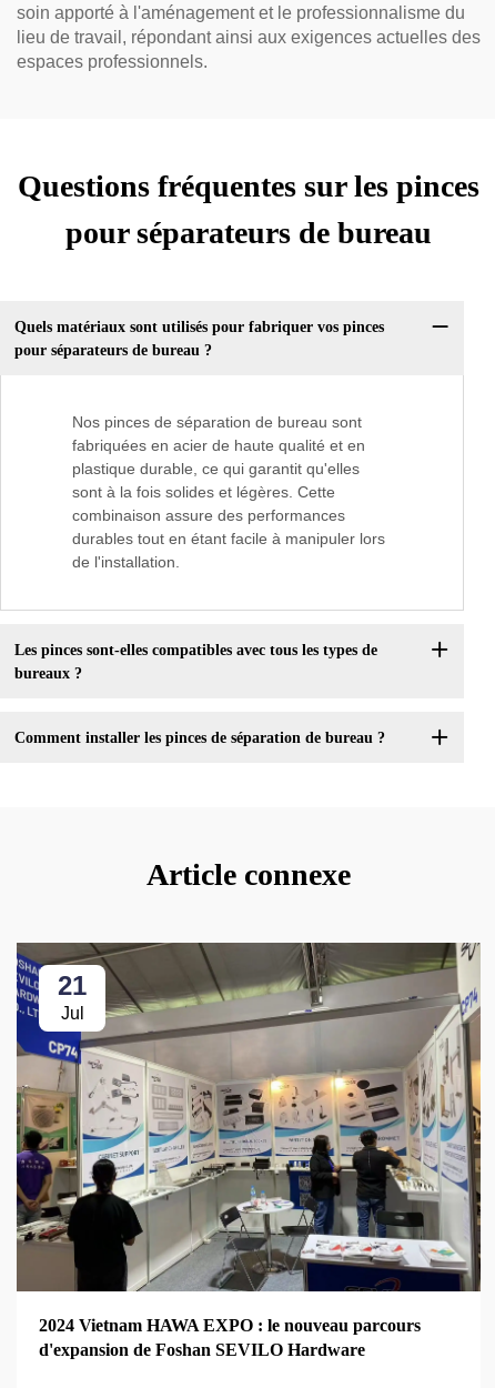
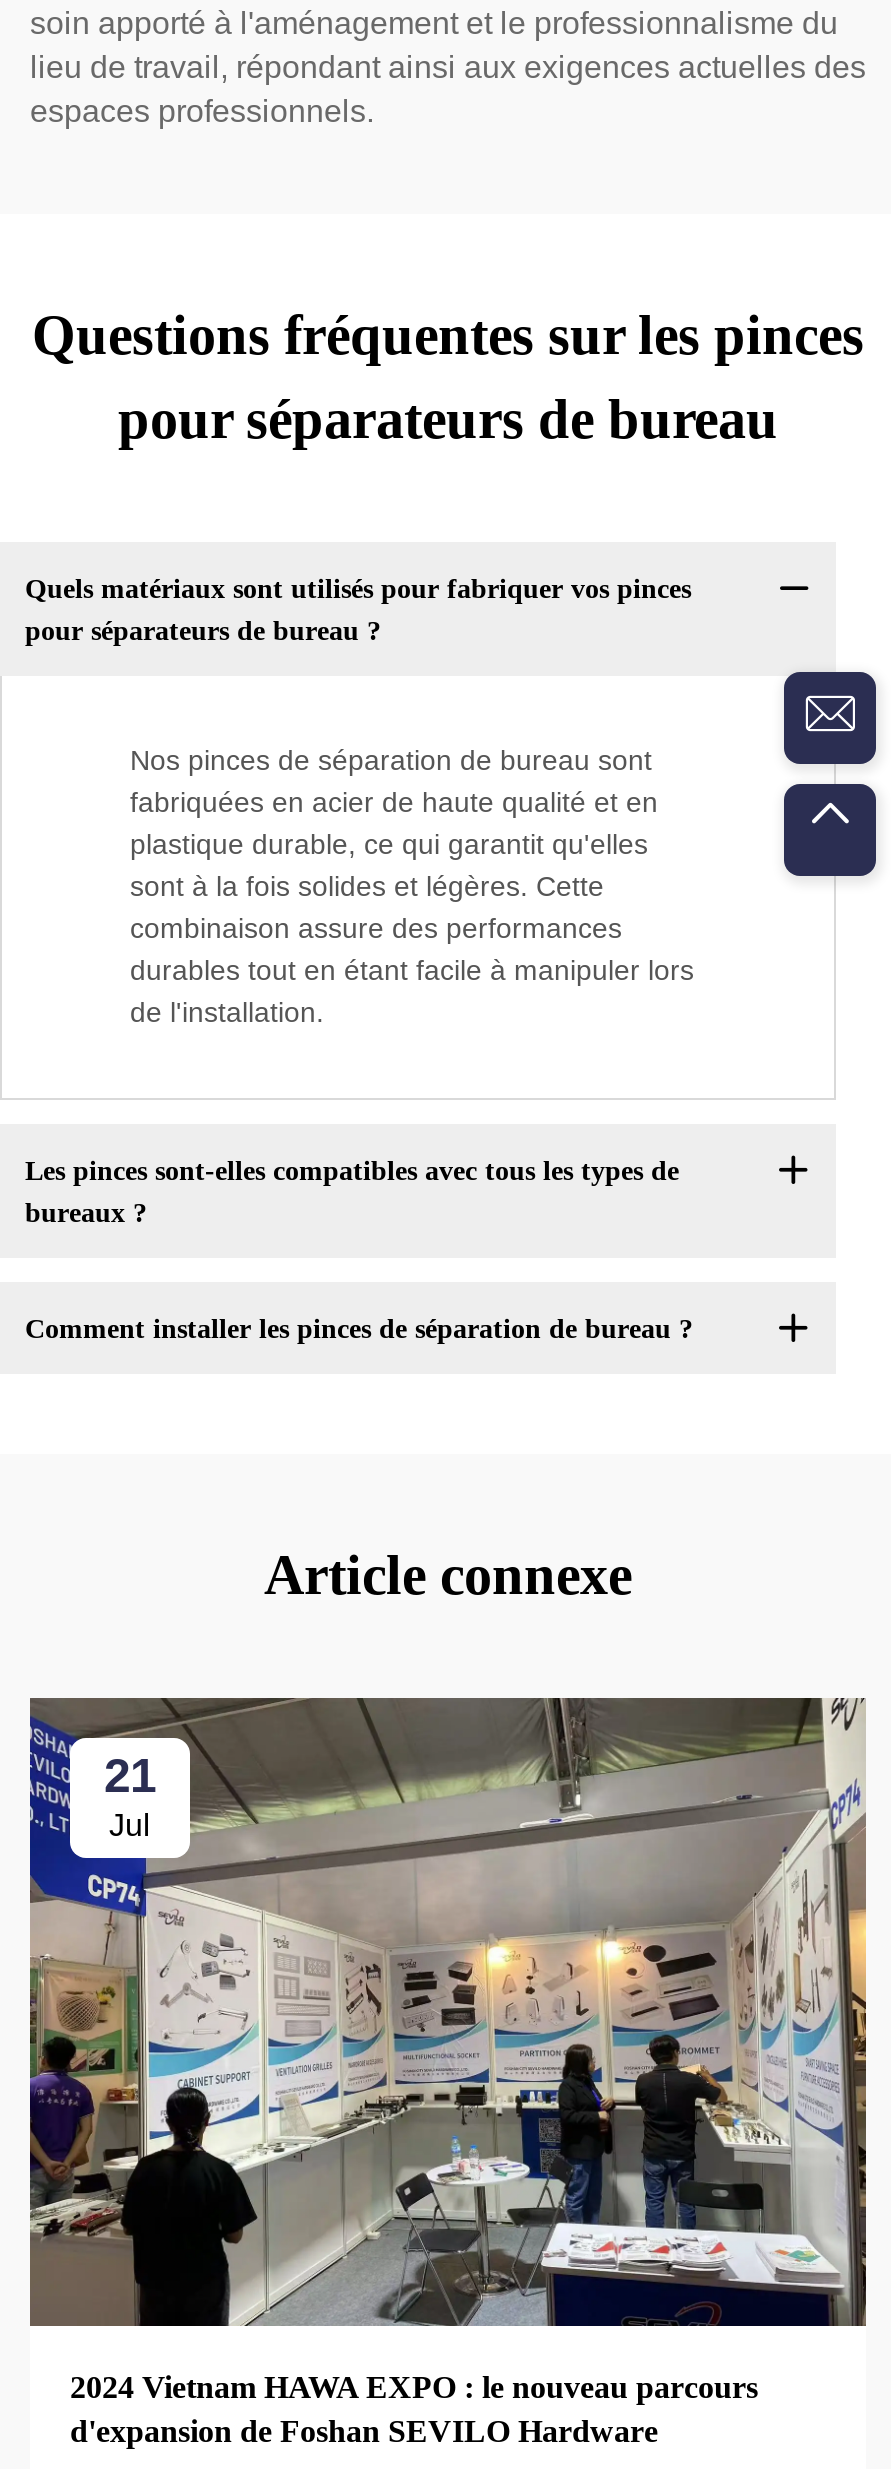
+ [image]

+ [image]
